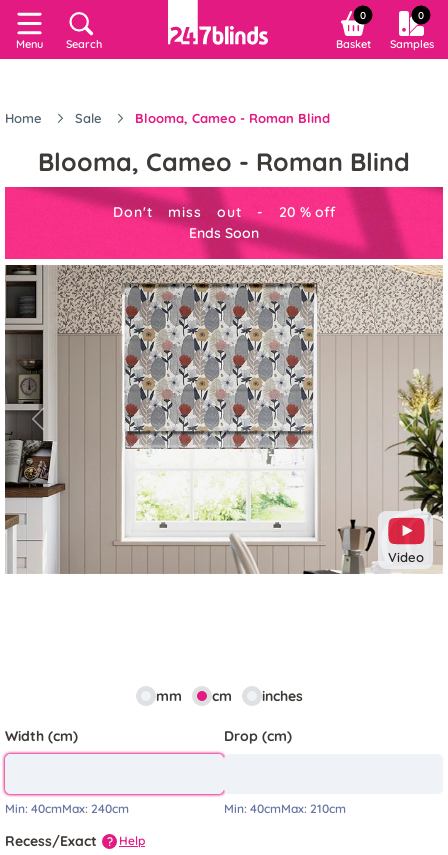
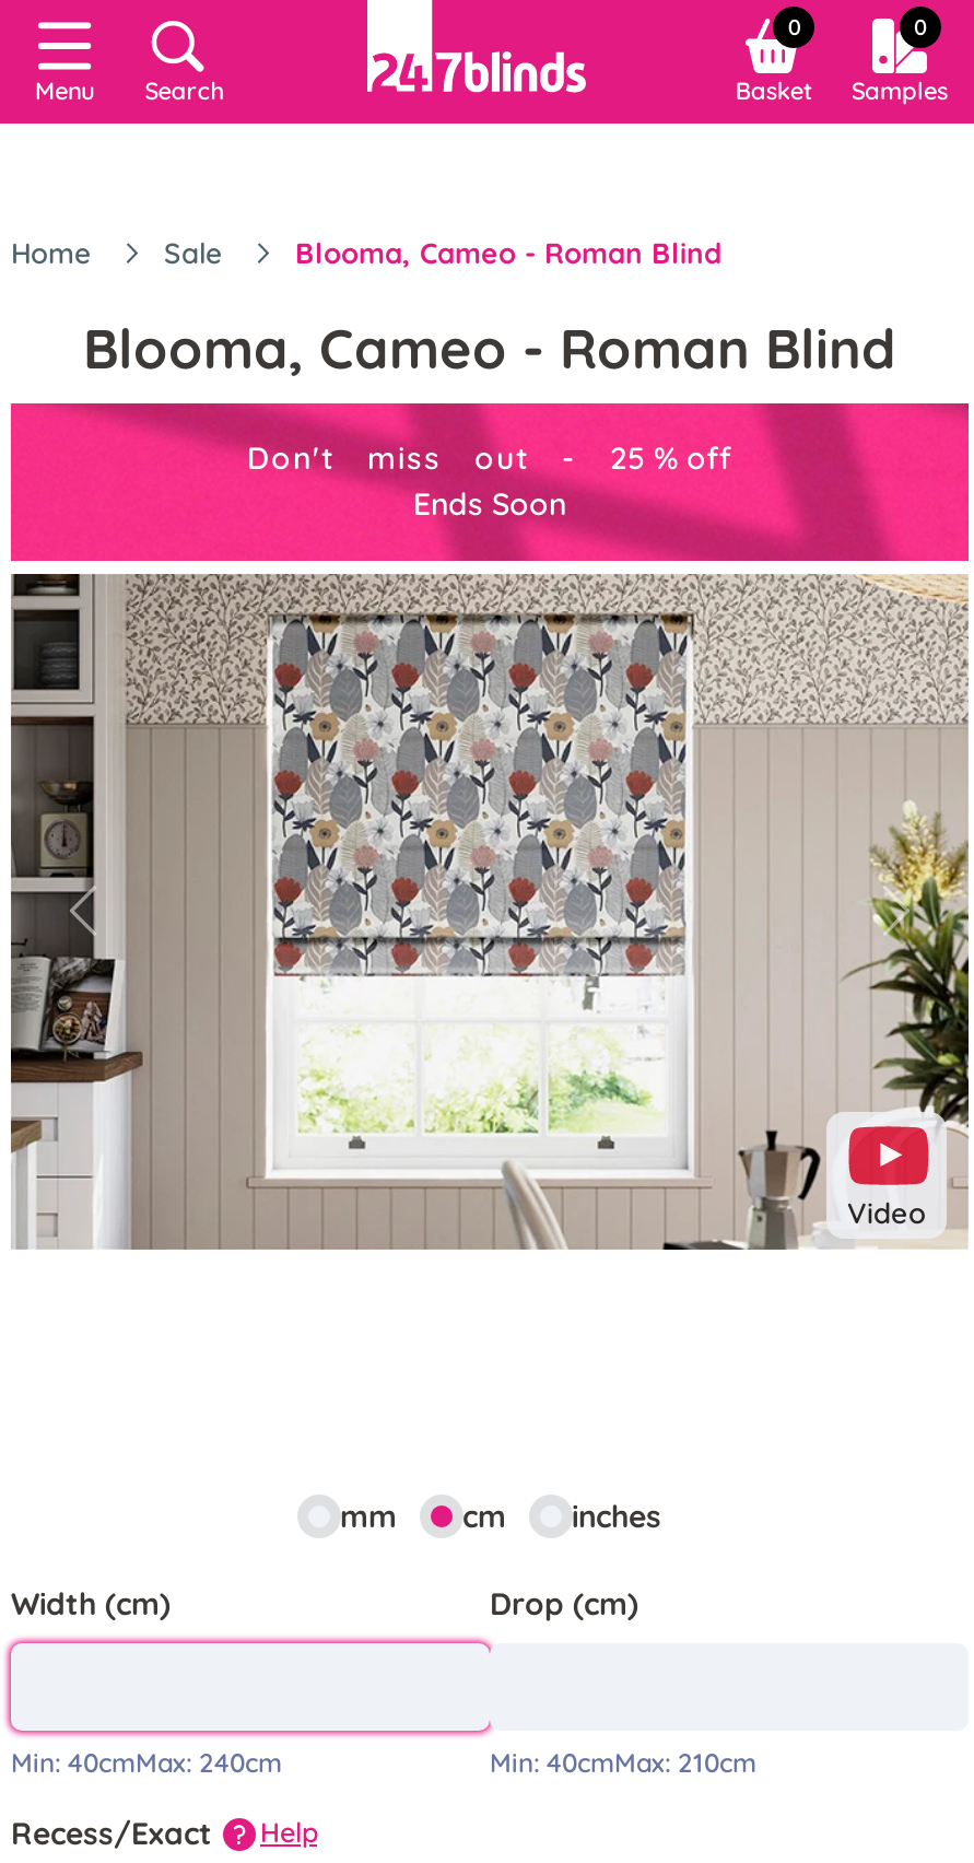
- Don't miss out - 20 % off
+ Don't miss out - 25 % off
